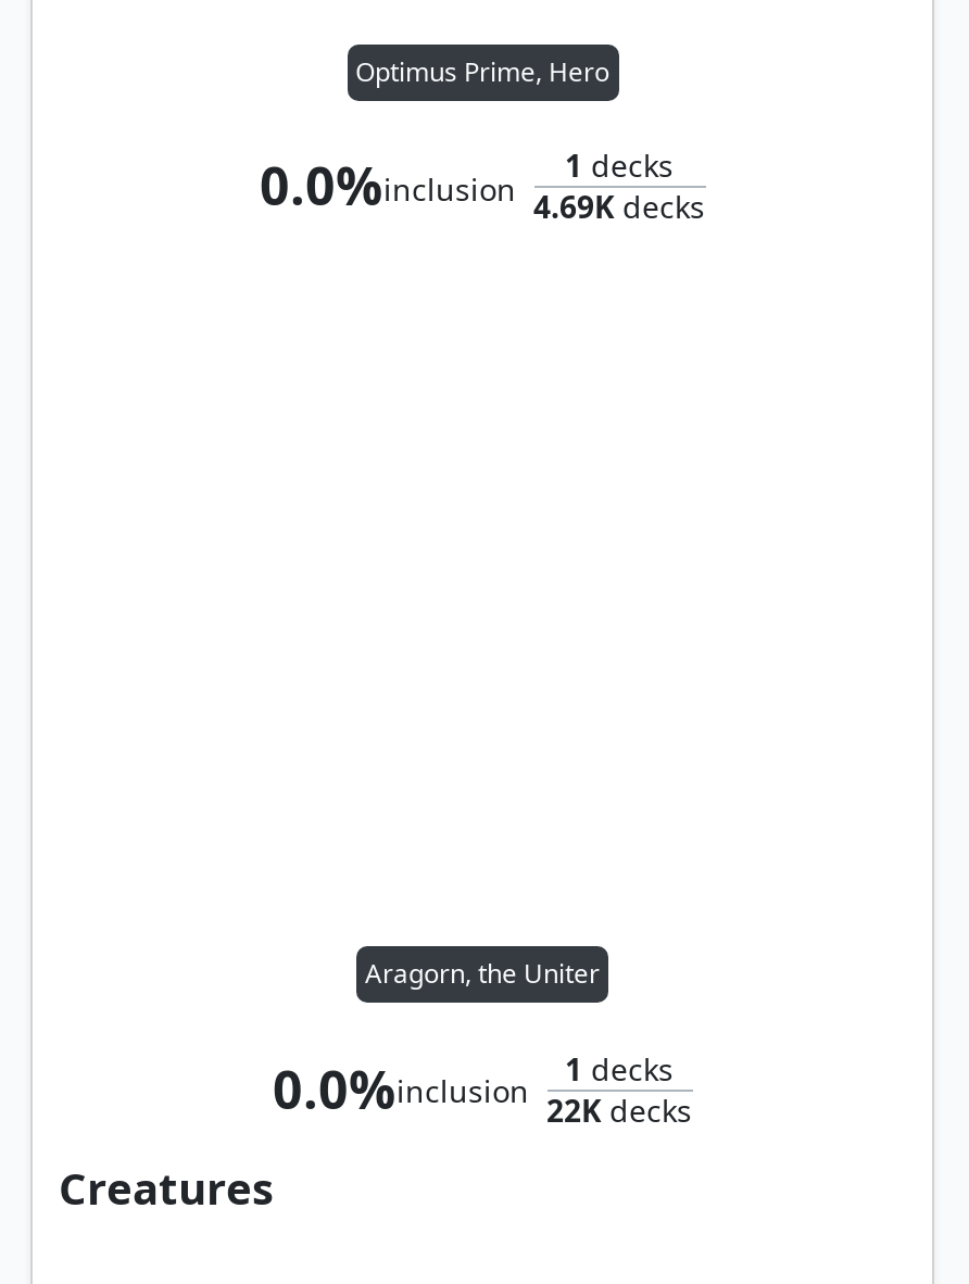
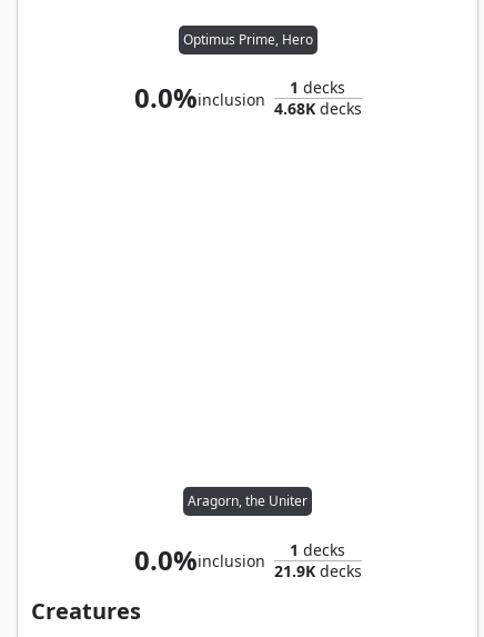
- 0.0%inclusion 4.69K decks 1 decks
+ 0.0%inclusion 4.68K decks 1 decks

- 0.0%inclusion 22K decks 1 decks
+ 0.0%inclusion 21.9K decks 1 decks
